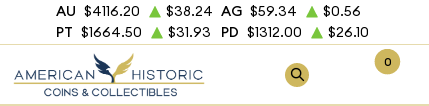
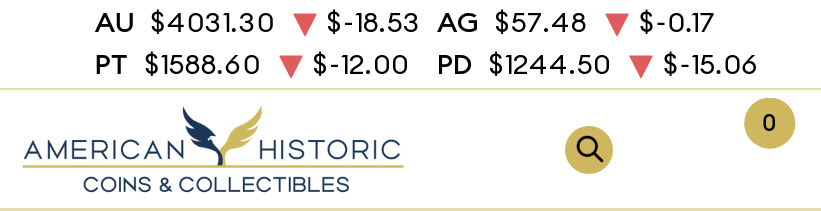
- AU $4116.20
- $38.24 AG $59.34
- $0.56
- PT $1664.50
- $31.93 PD $1312.00
- $26.10
+ AU $4031.30
+ $-18.53 AG $57.48
+ $-0.17
+ PT $1588.60
+ $-12.00
+ PD $1244.50
+ $-15.06
